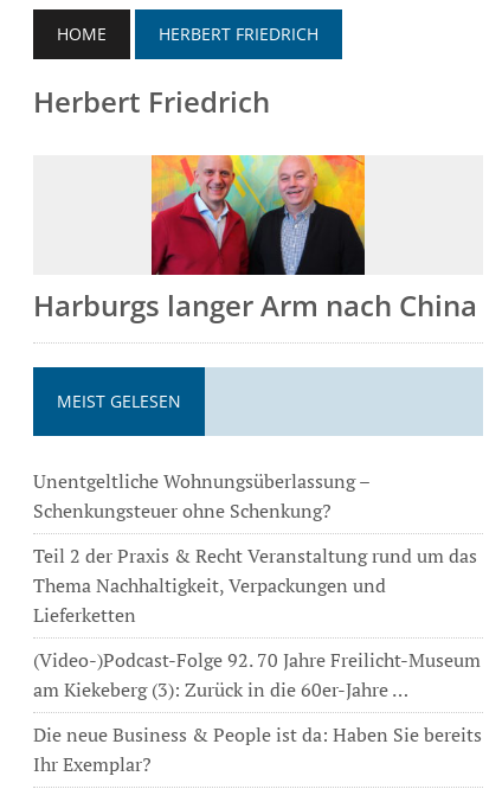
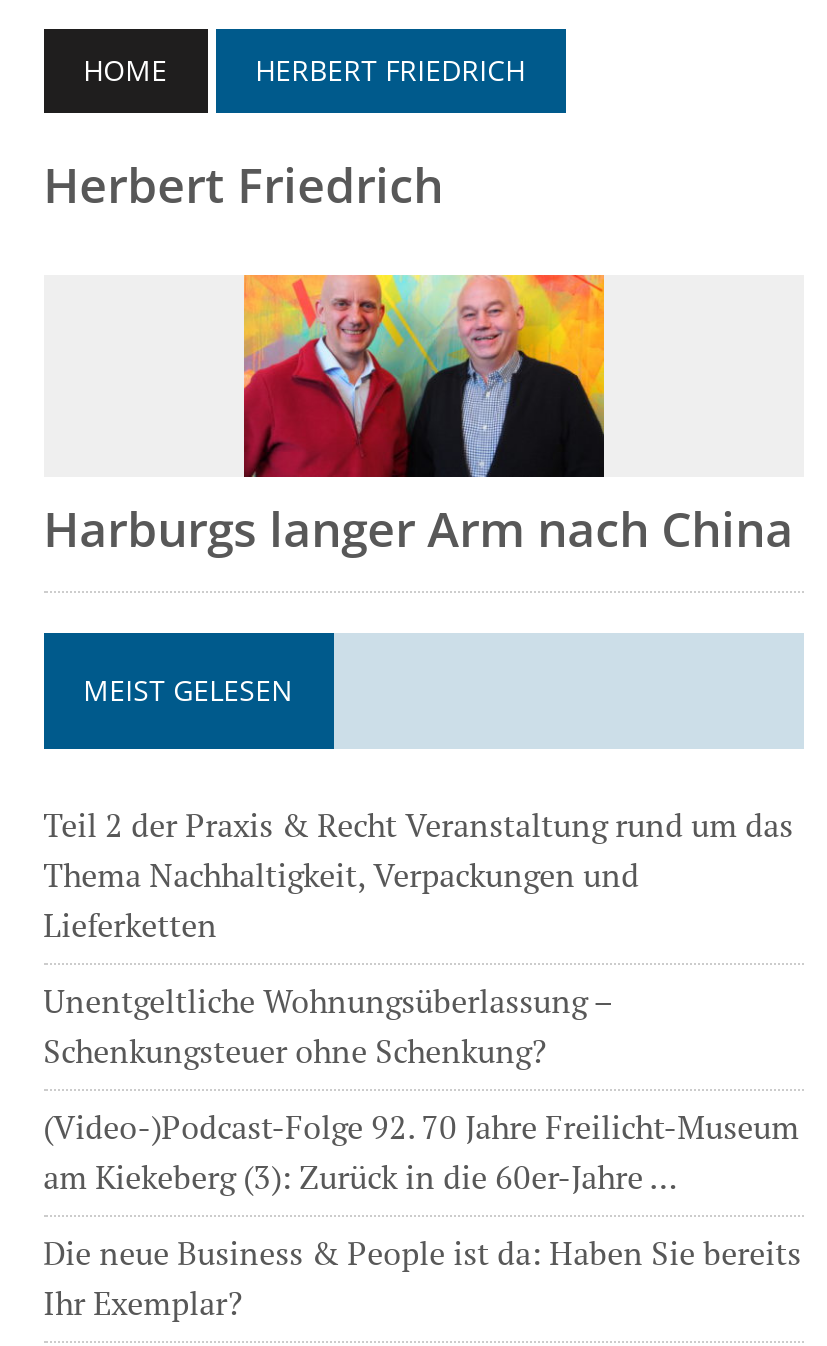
moved down: Unentgeltliche Wohnungsüberlassung – | Schenkungsteuer ohne Schenkung?

moved up: Teil 2 der Praxis & Recht Veranstaltung rund um das | Thema Nachhaltigkeit, Verpackungen und | Lieferketten
